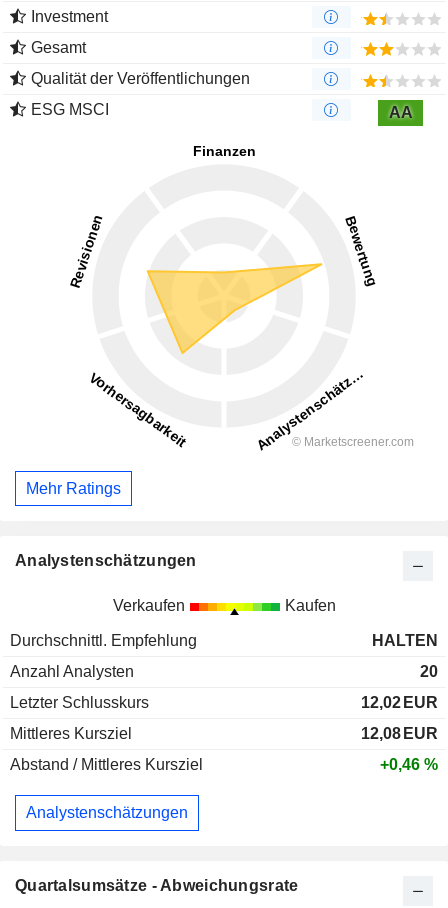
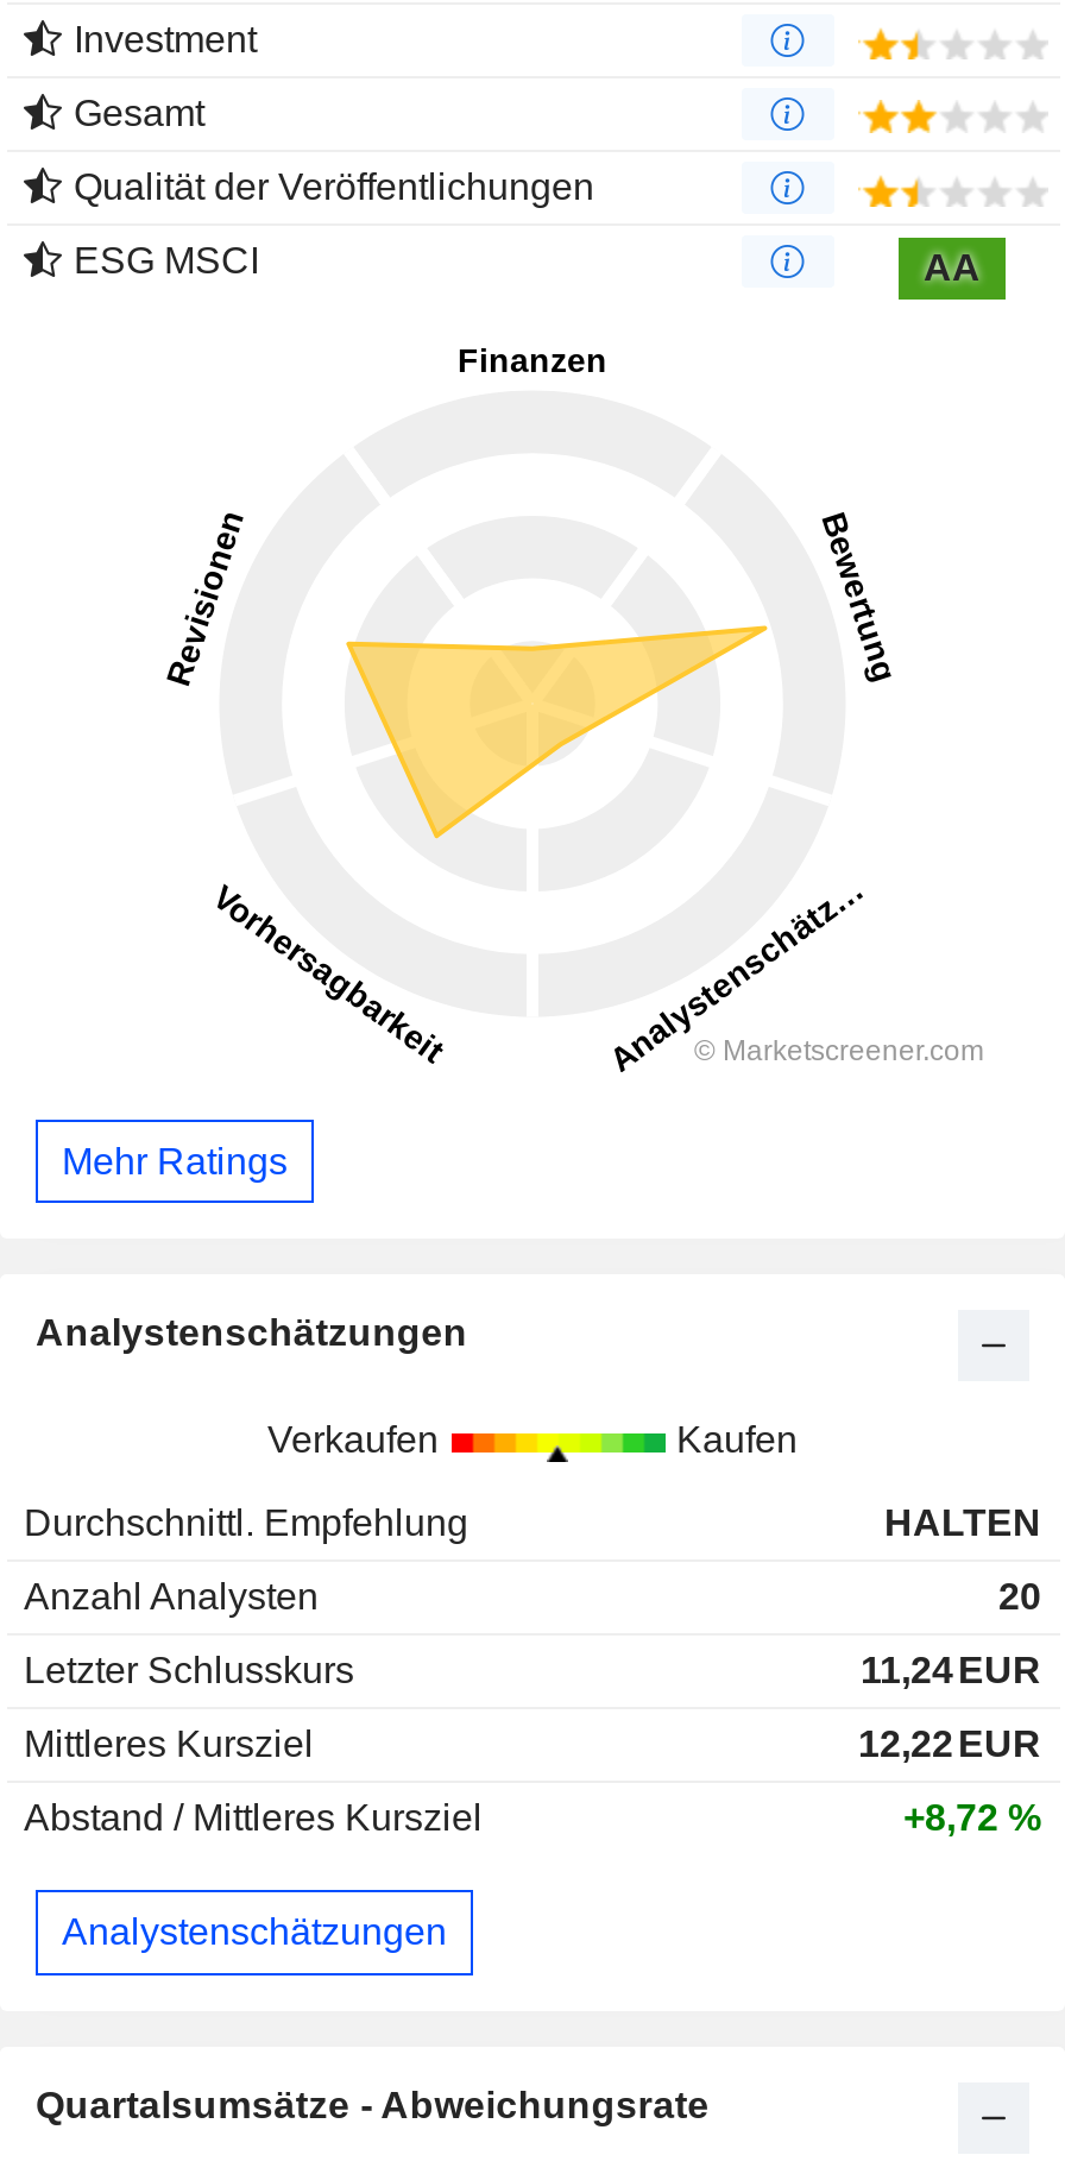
- 12,02 EUR
+ 11,24 EUR

- 12,08 EUR
+ 12,22 EUR

- +0,46 %
+ +8,72 %
